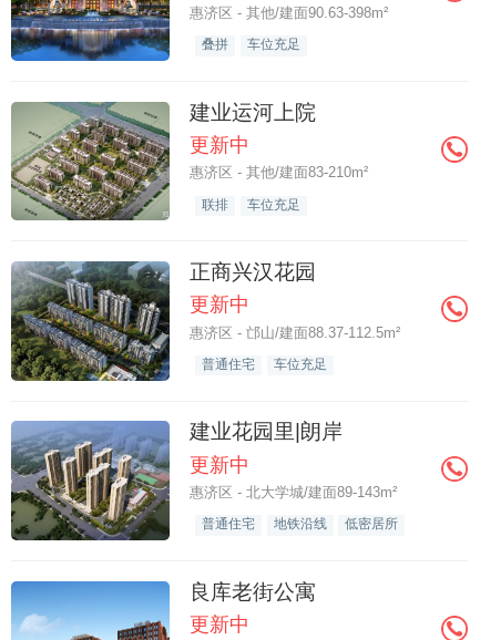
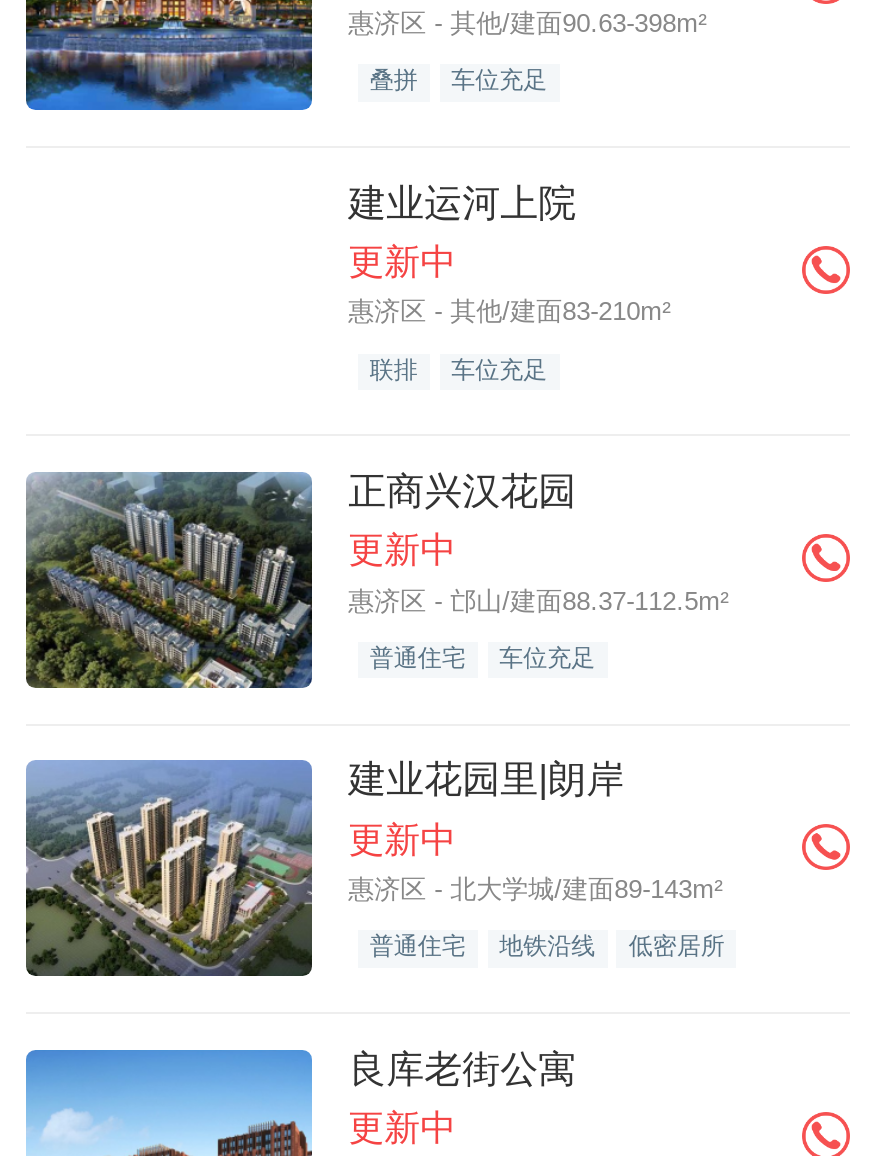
- [image]
